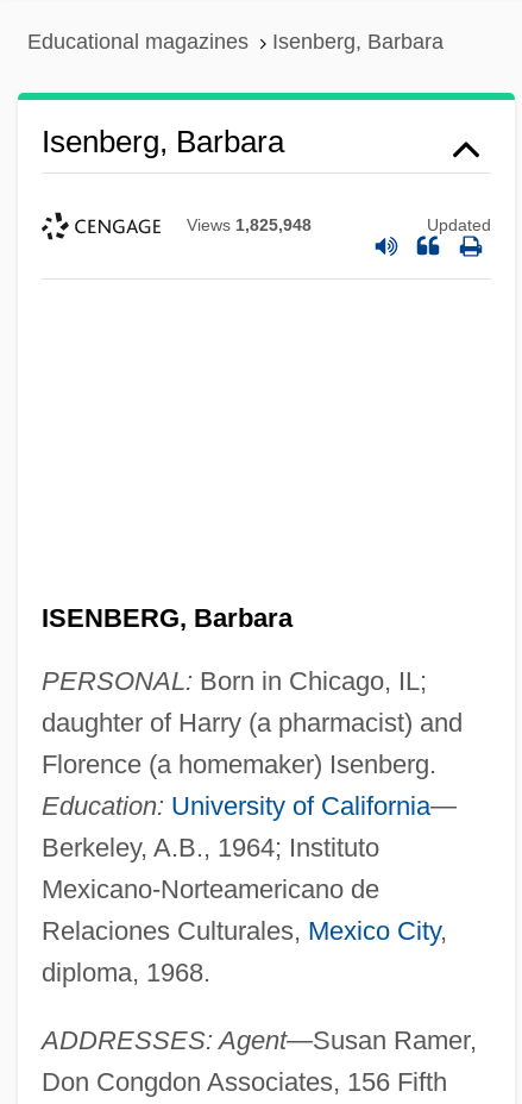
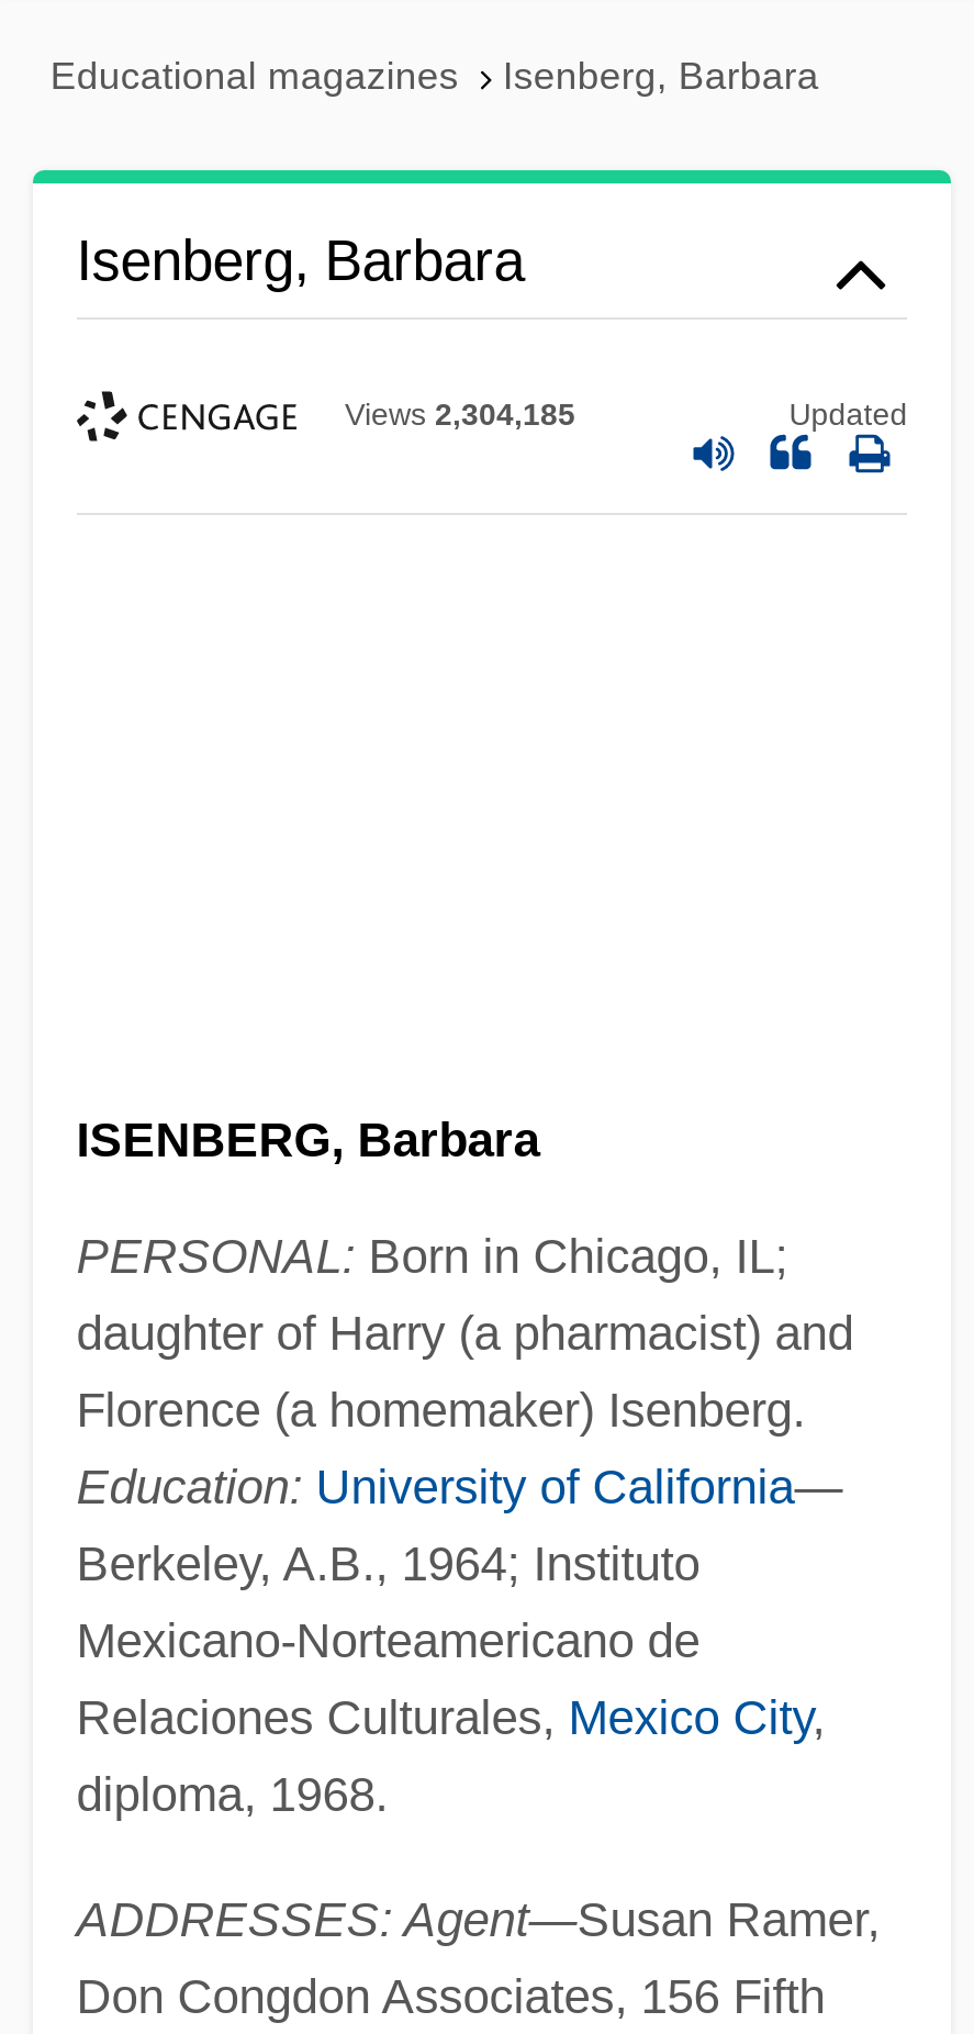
- Views 1,825,948
+ Views 2,304,185
